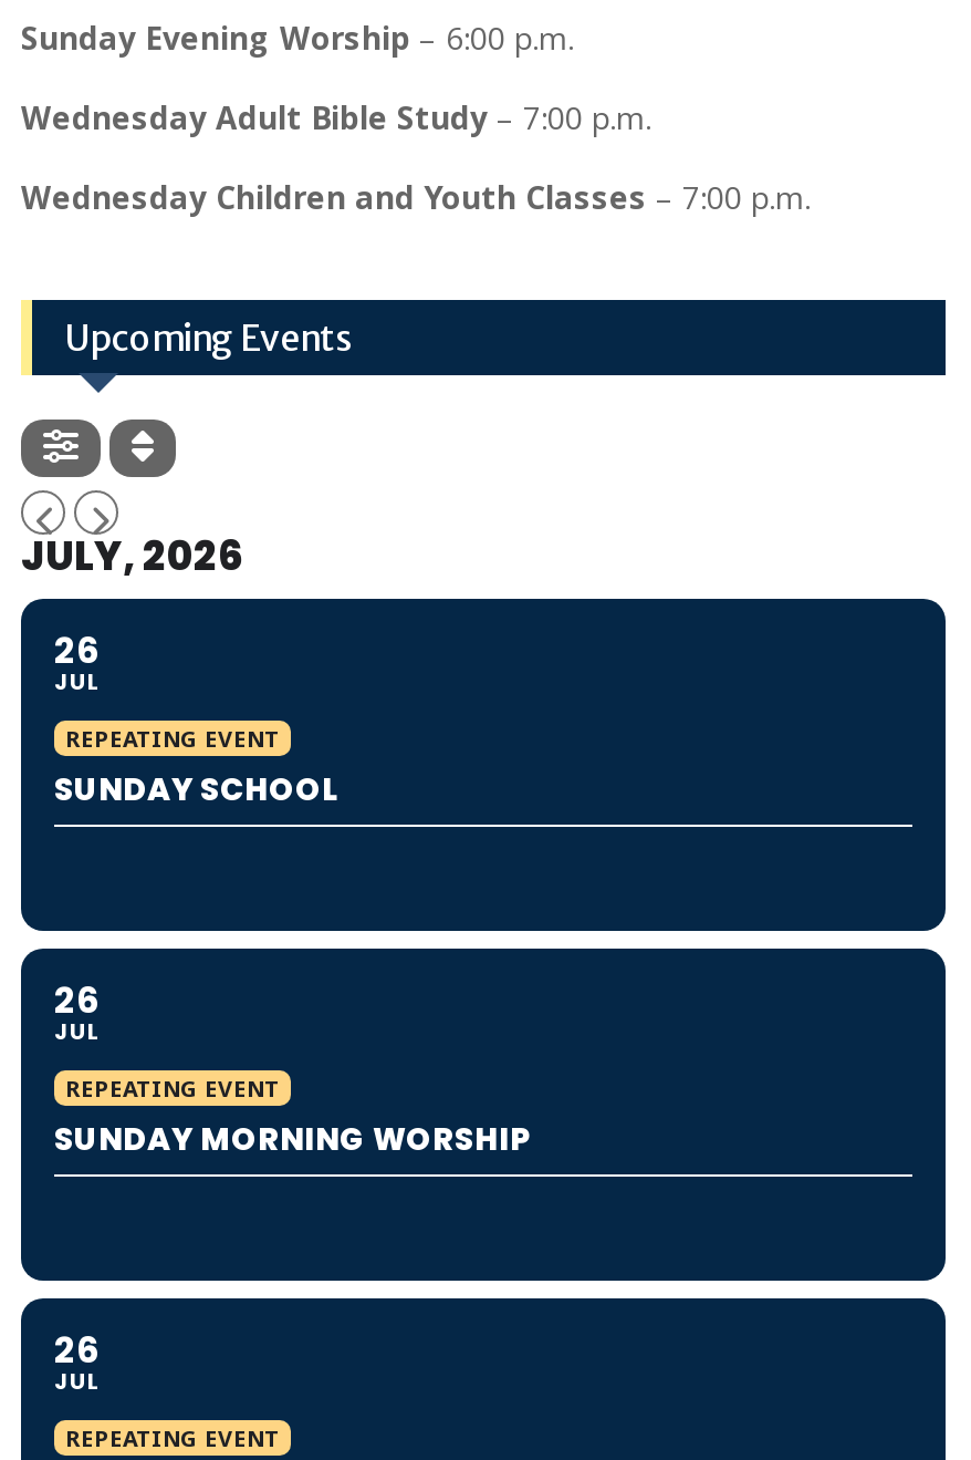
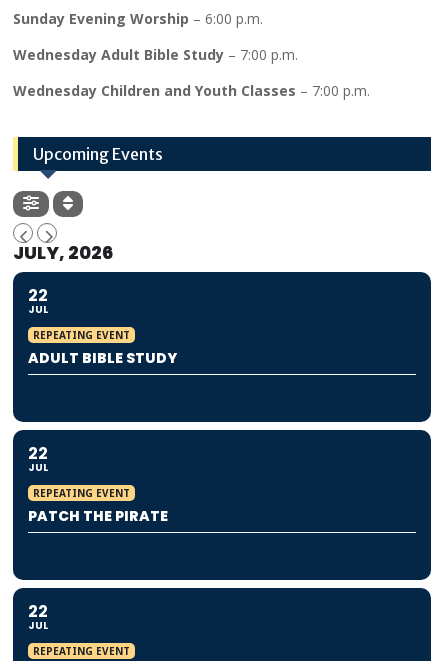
- 26
+ 22

- SUNDAY SCHOOL
+ ADULT BIBLE STUDY

- 26
+ 22

- SUNDAY MORNING WORSHIP
+ PATCH THE PIRATE

- 26
+ 22
